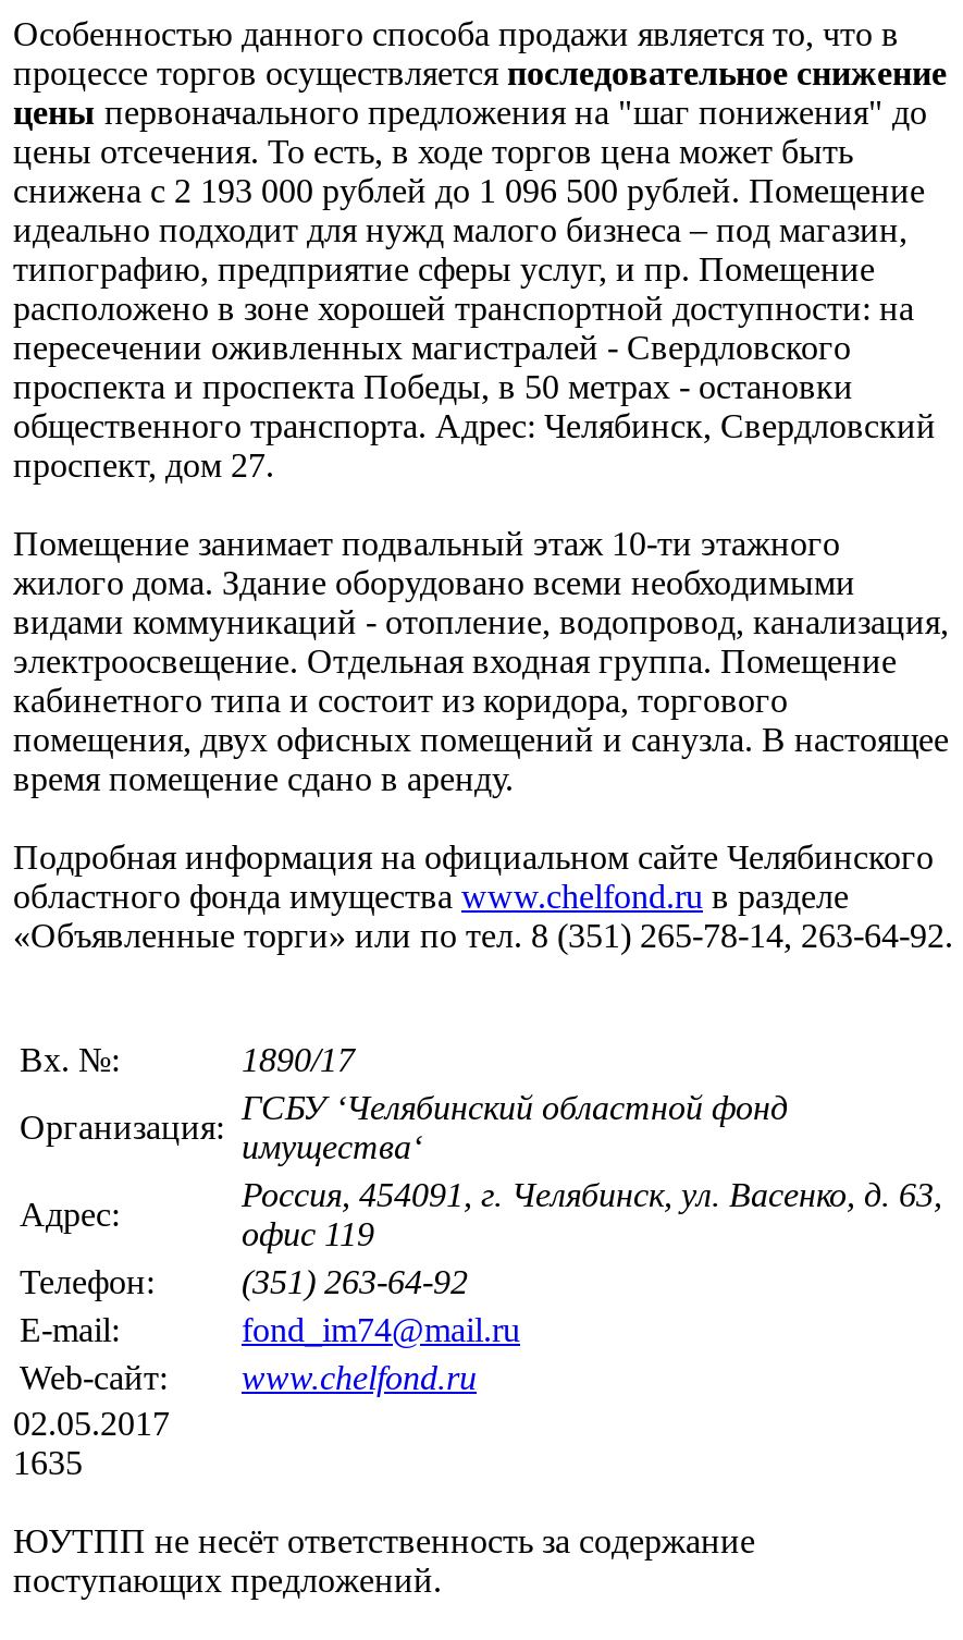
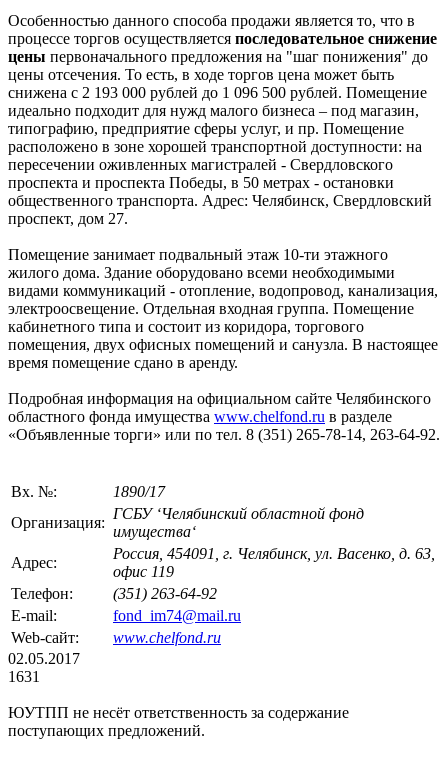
- 1635
+ 1631
